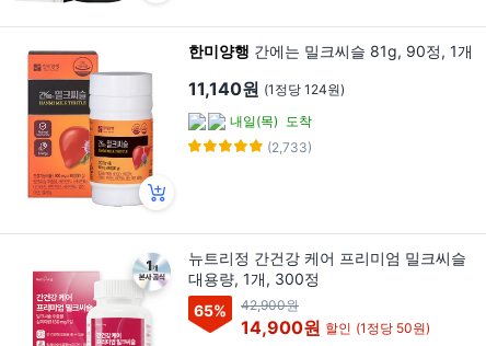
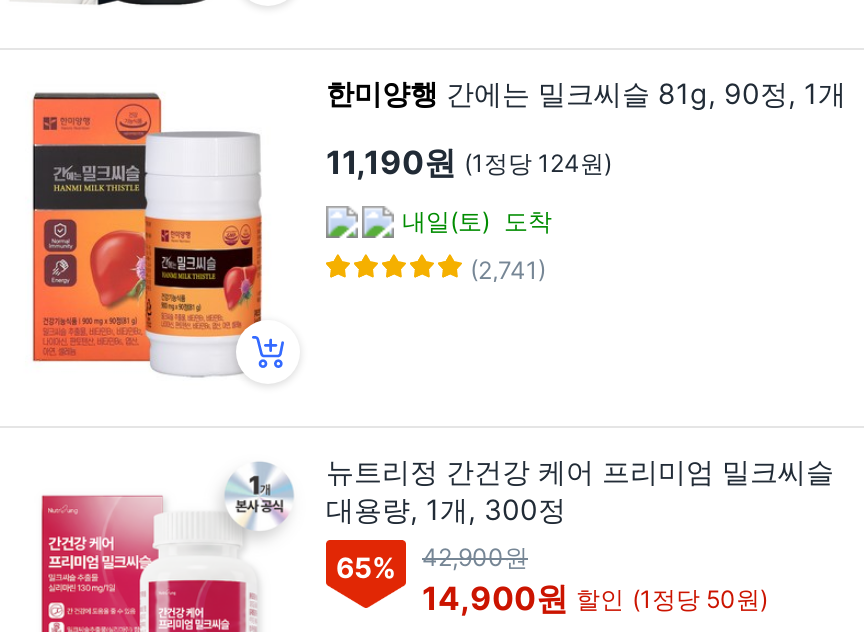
- 11,140원 (1정당 124원)
+ 11,190원 (1정당 124원)

- 내일(목) 도착
+ 내일(토) 도착

- (2,733)
+ (2,741)
